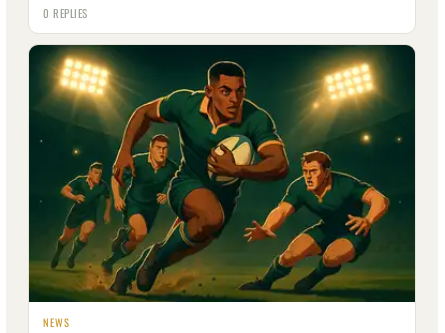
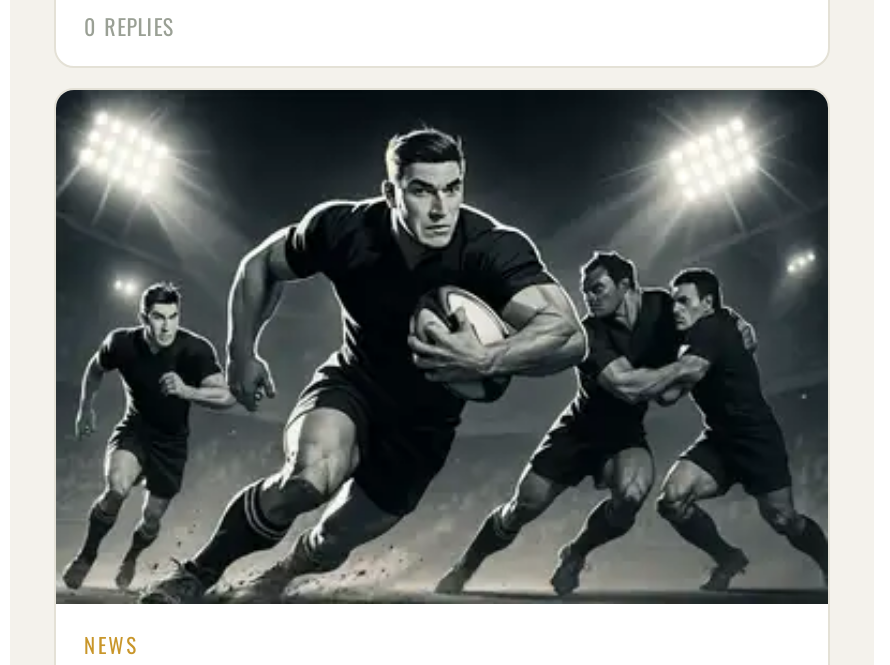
- [image]
+ [image]
